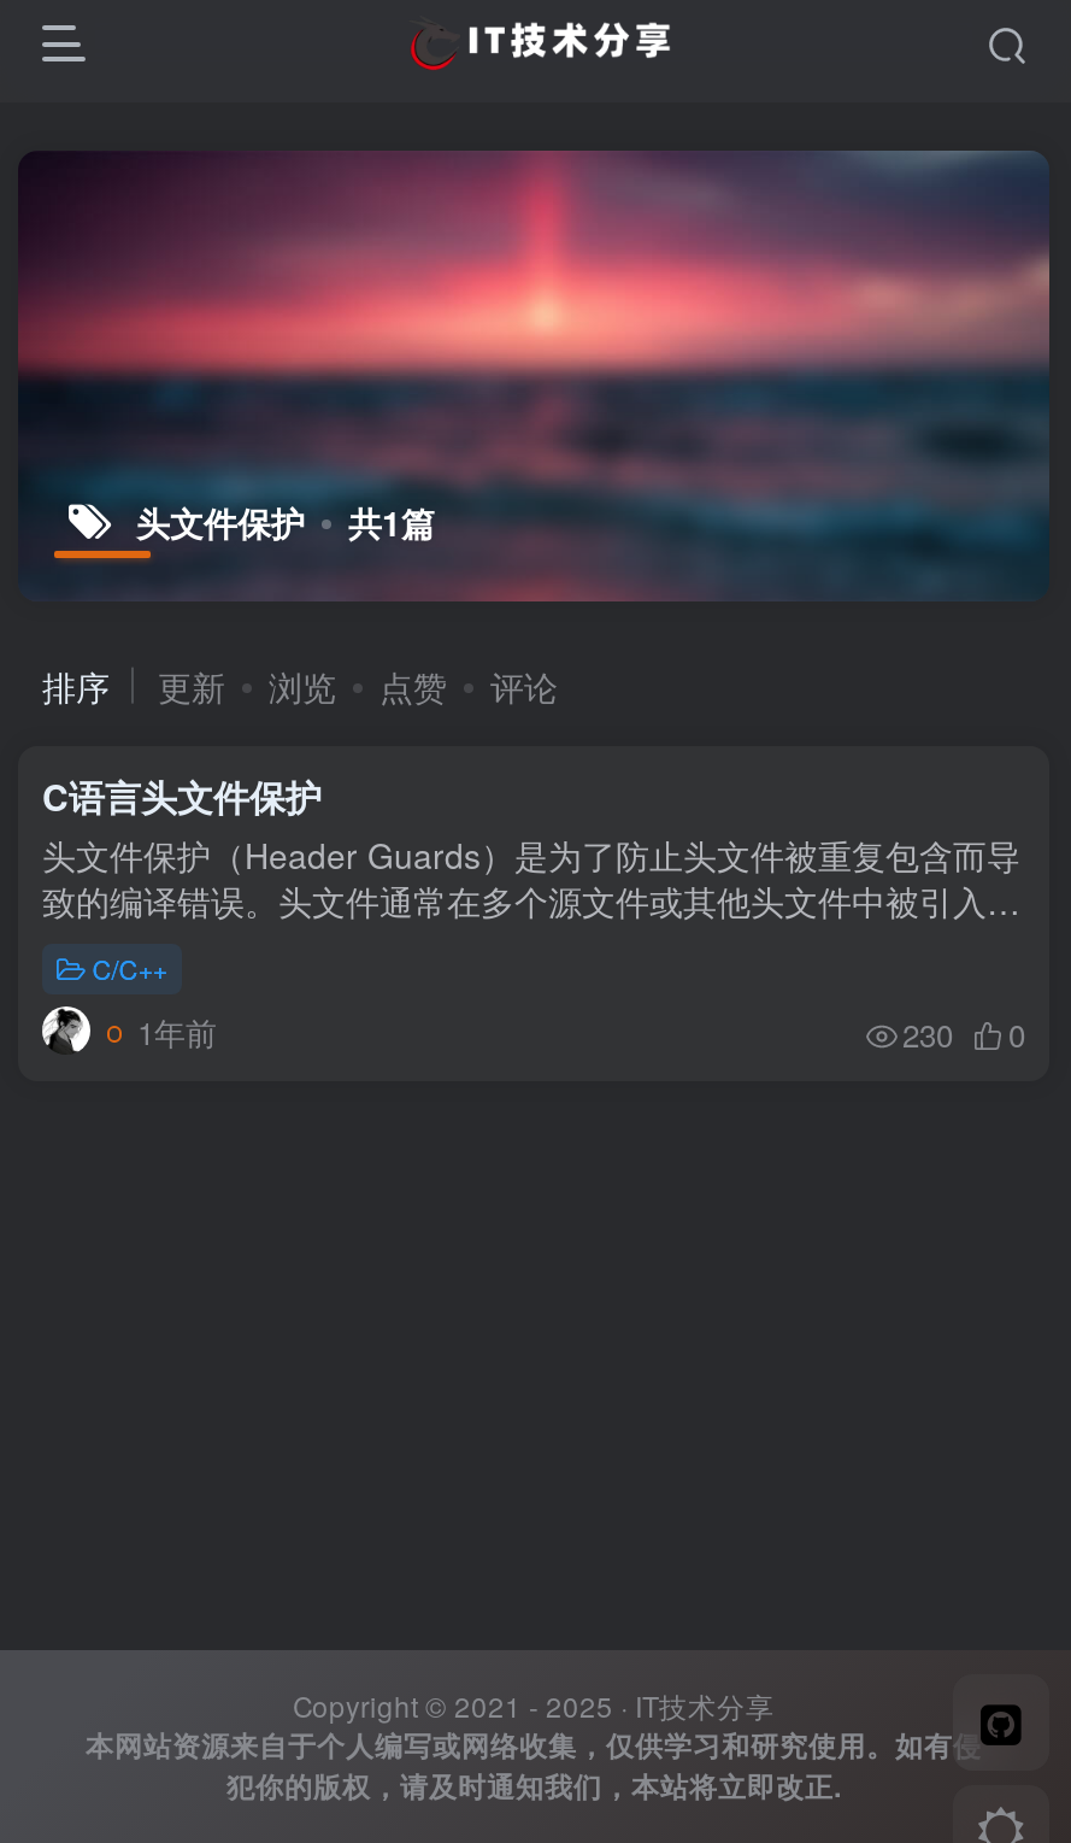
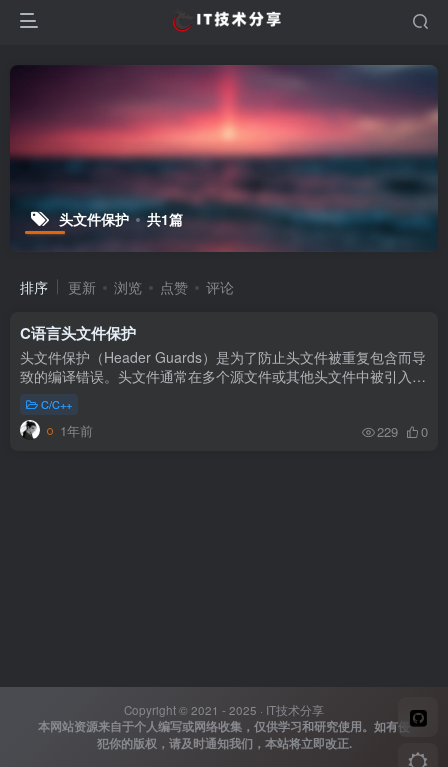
- 230 0
+ 229 0
